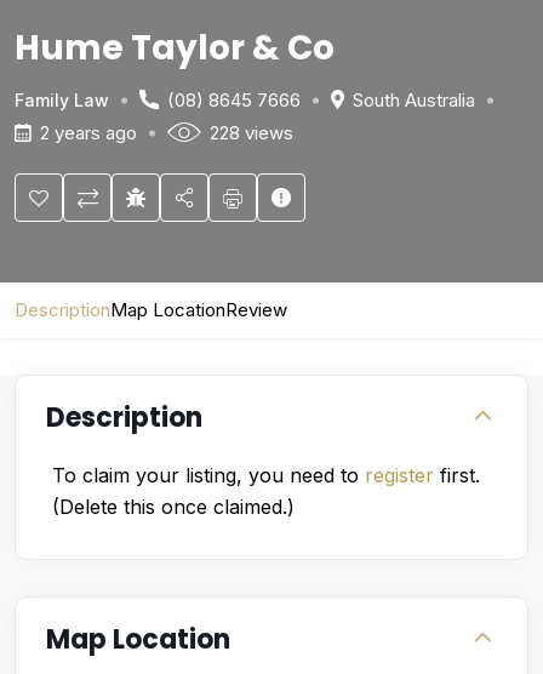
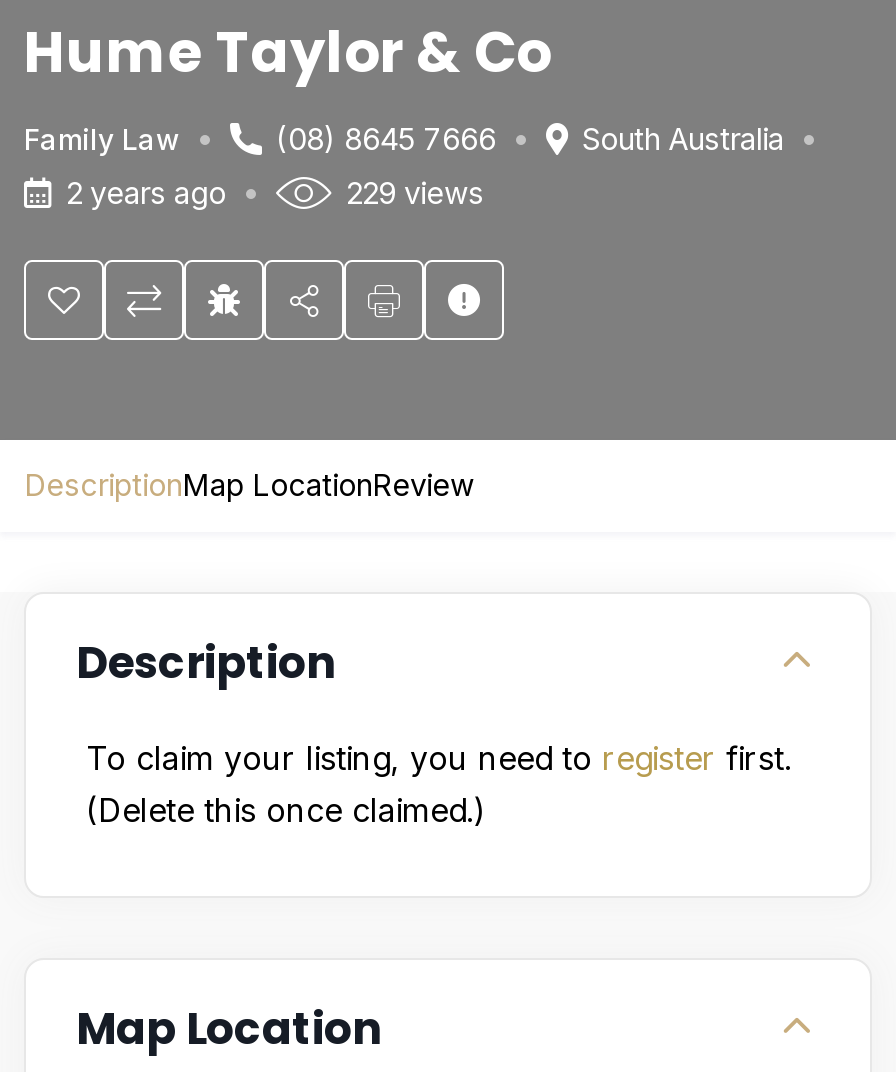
- 228 views
+ 229 views
